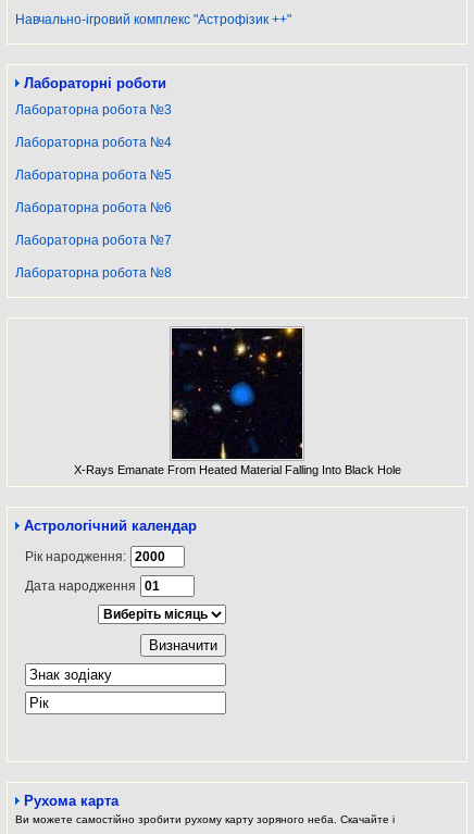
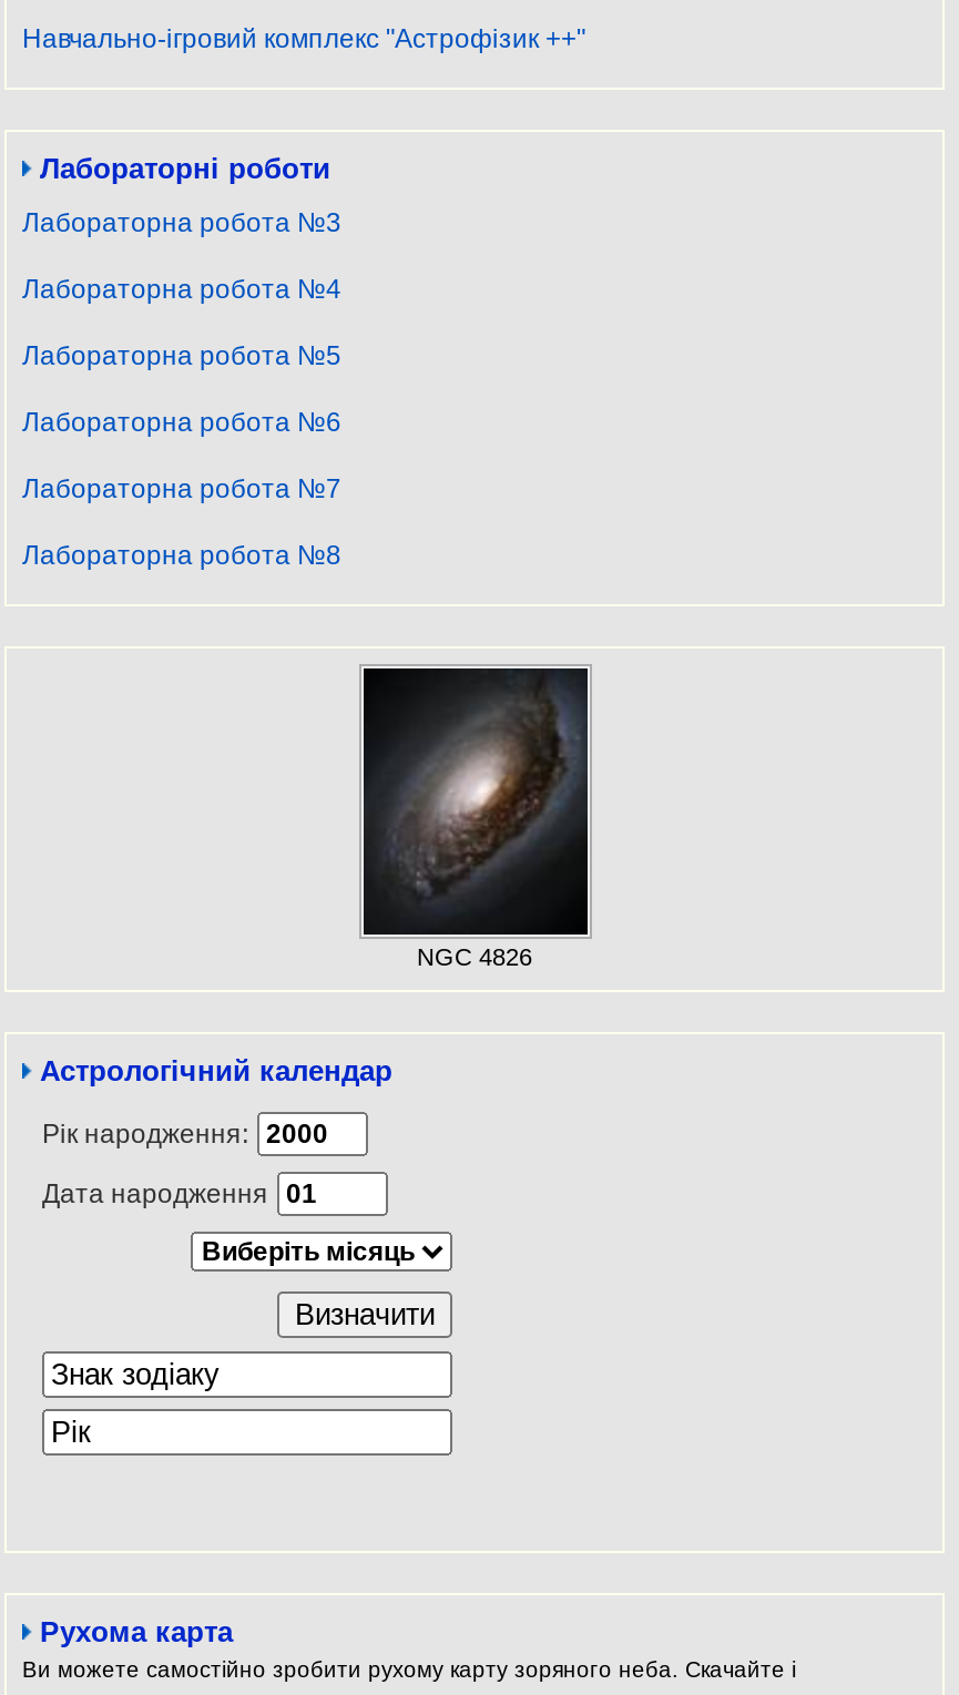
- [image]
- X-Rays Emanate From Heated Material Falling Into Black Hole
+ [image]
+ NGC 4826
